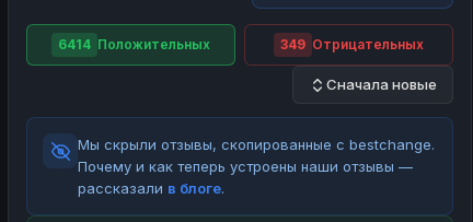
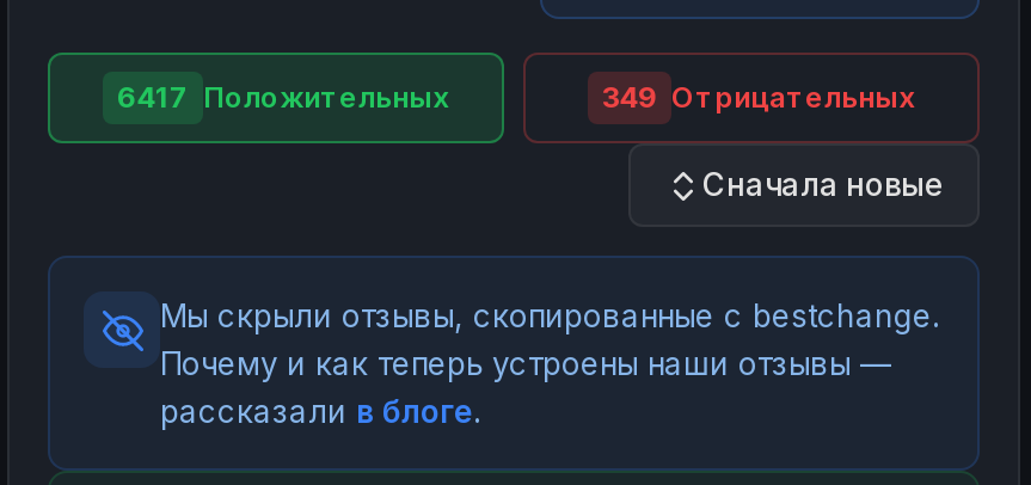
- 6414 Положительных
+ 6417 Положительных
